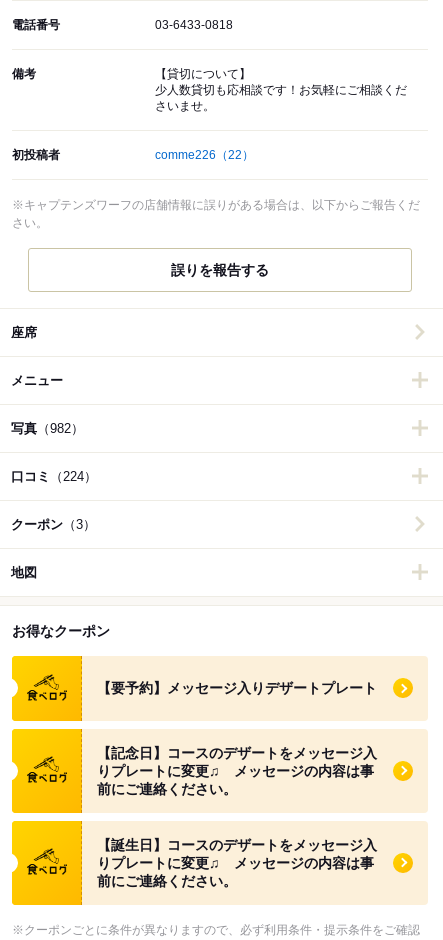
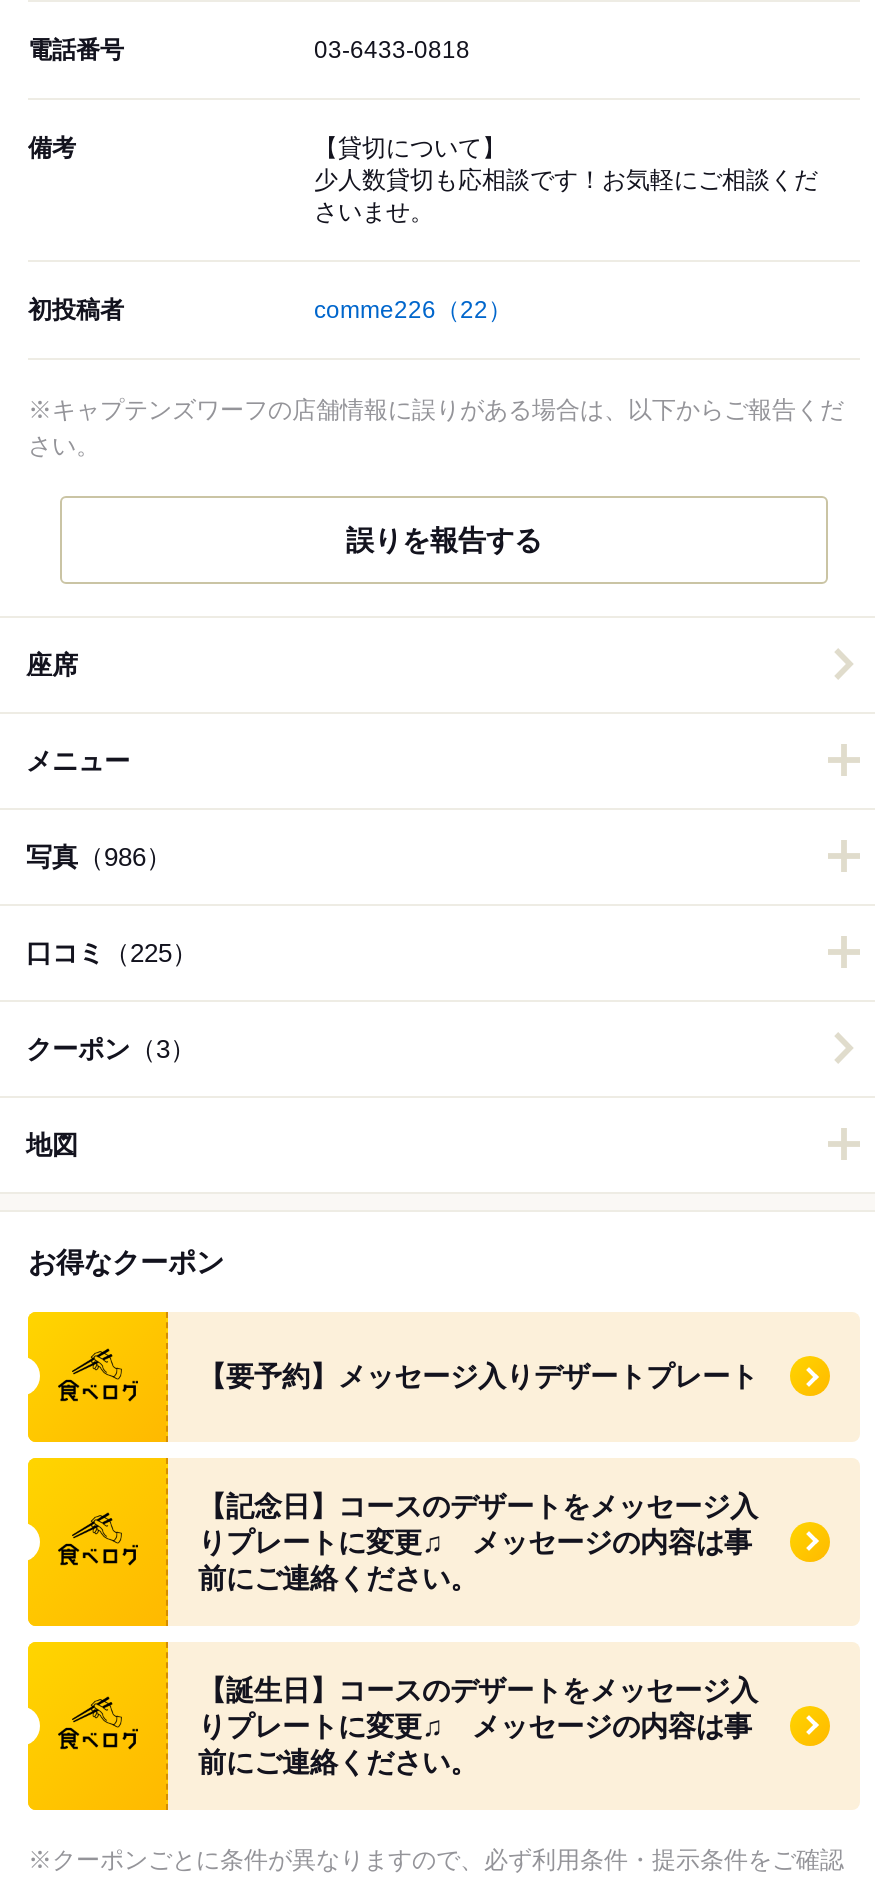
- 写真（982）
+ 写真（986）

- 口コミ（224）
+ 口コミ（225）
